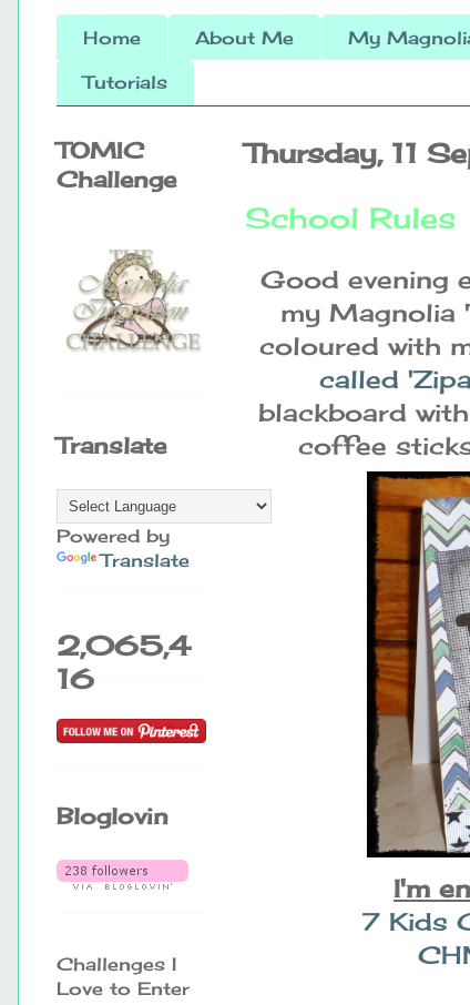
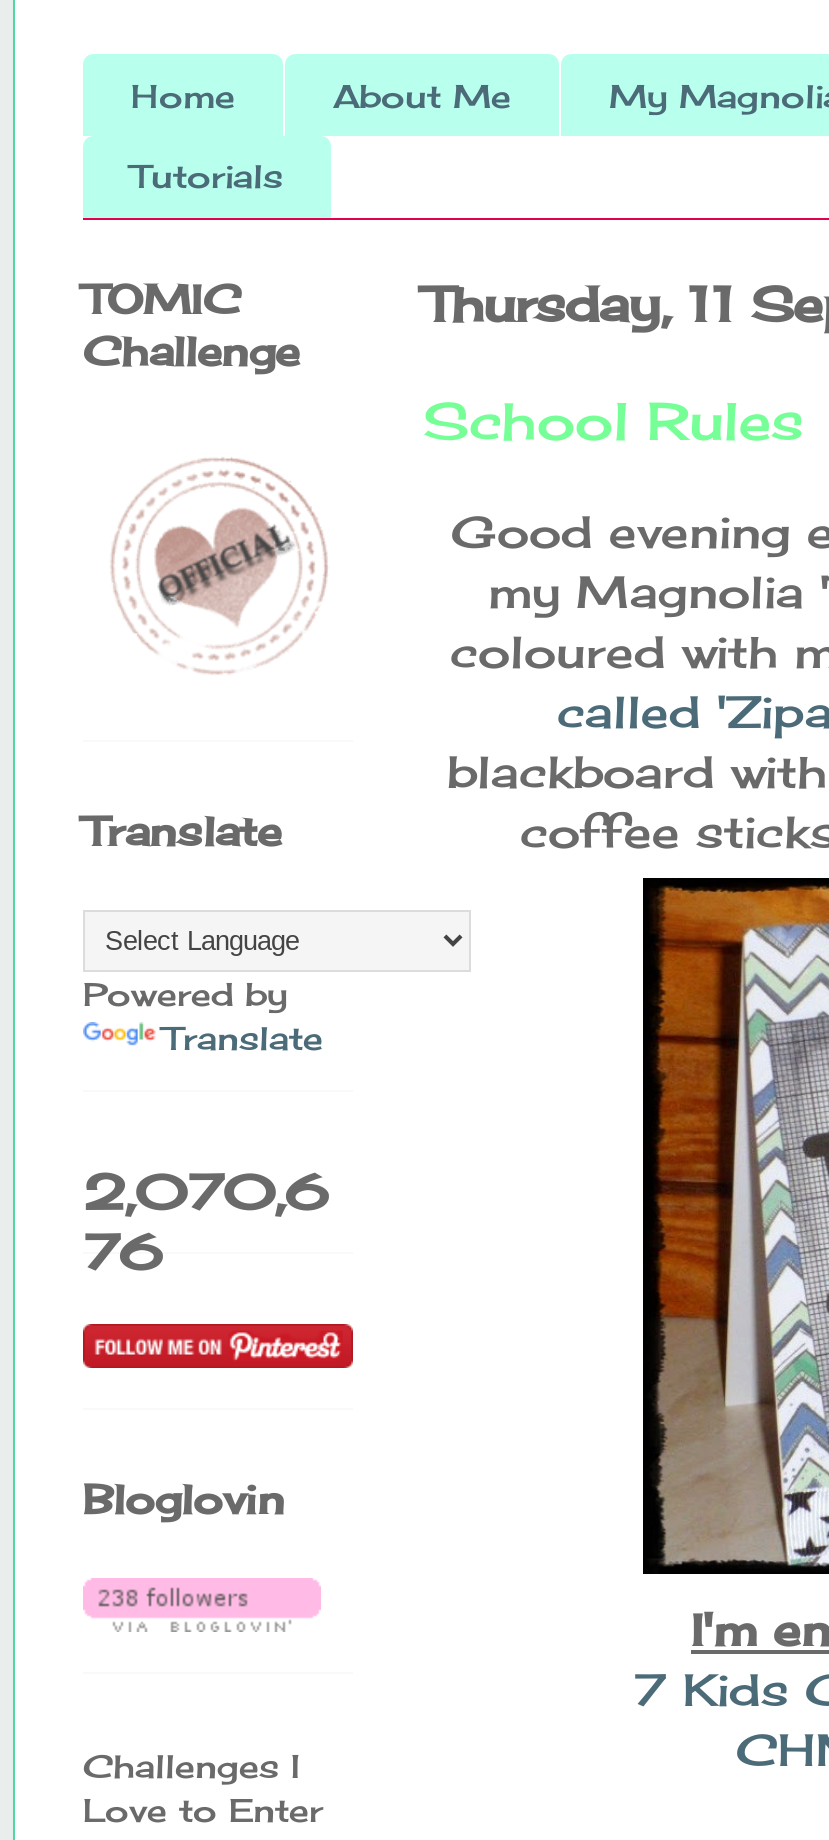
- [image]
+ [image]

- 2,065,4
+ 2,070,6

- 16
+ 76
